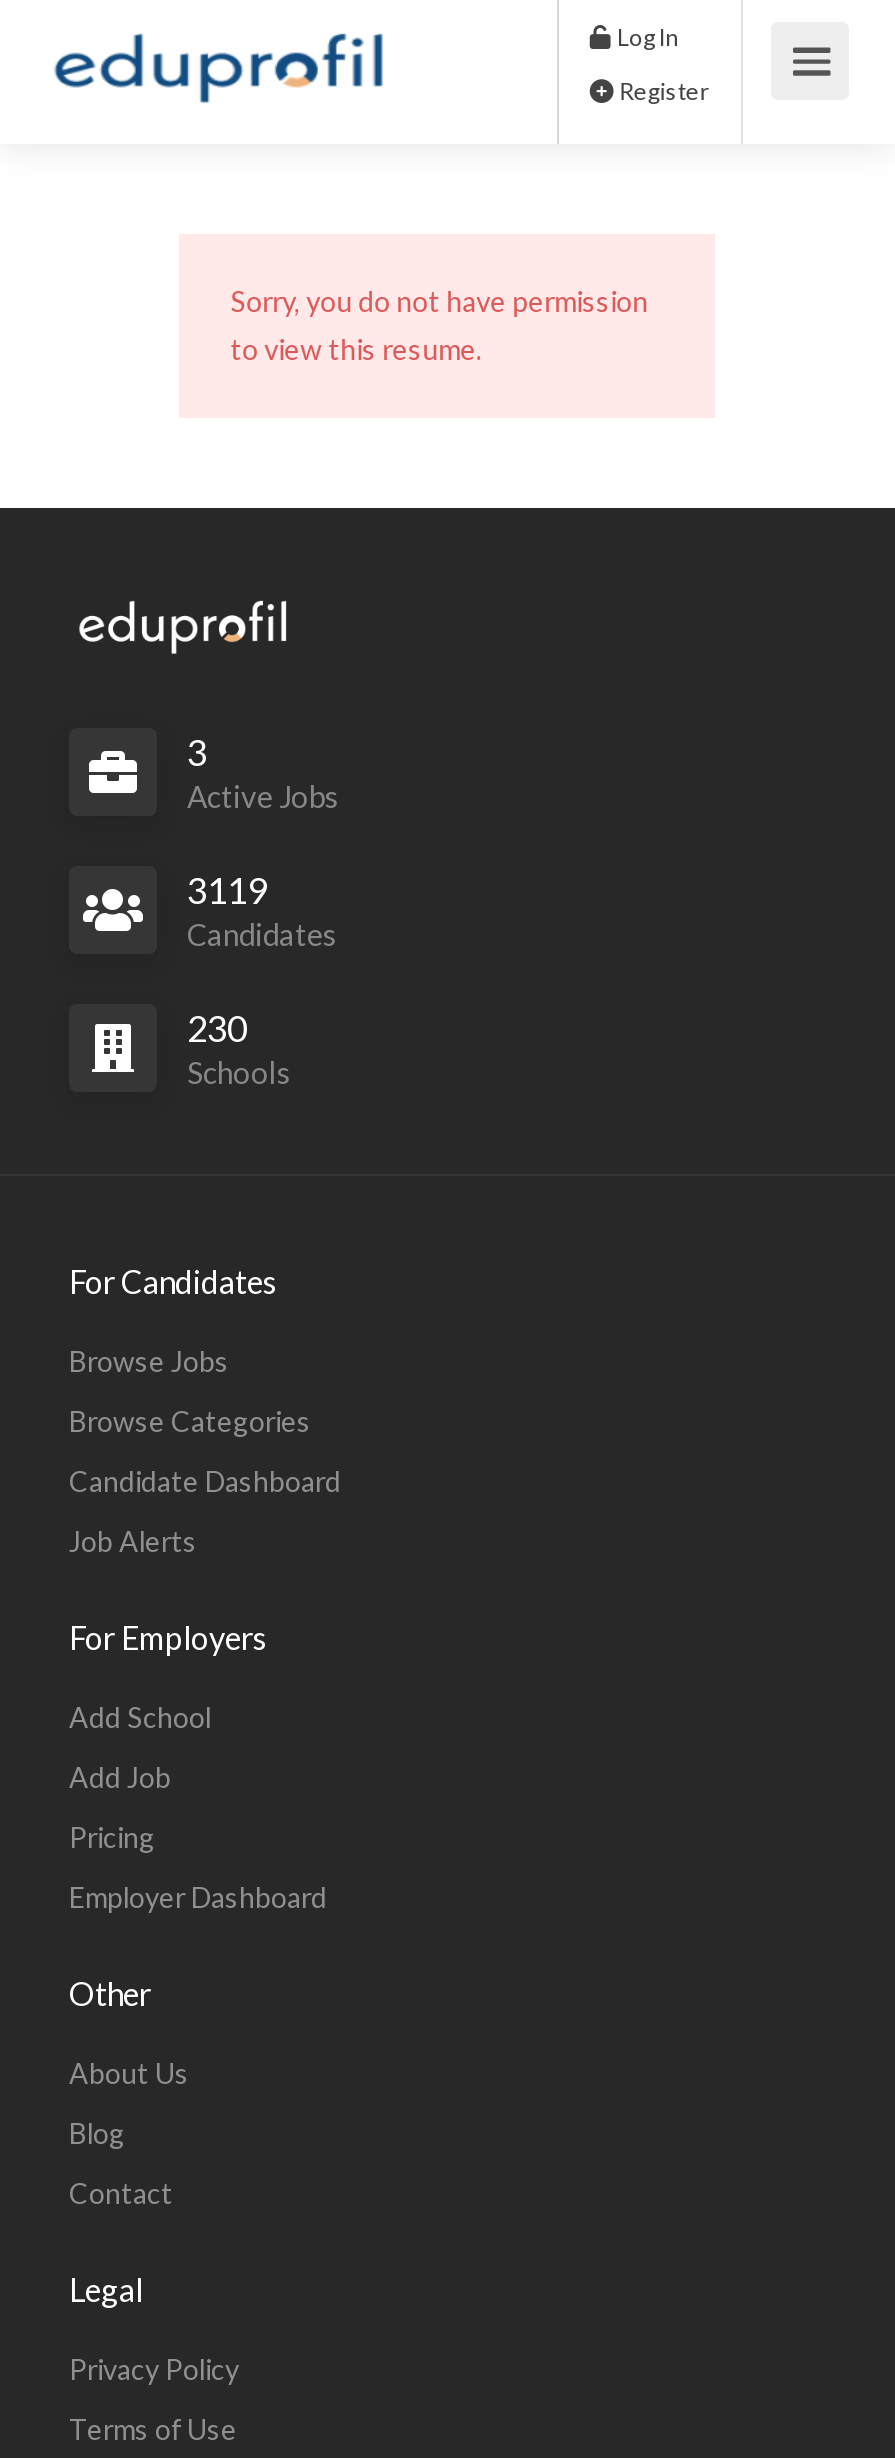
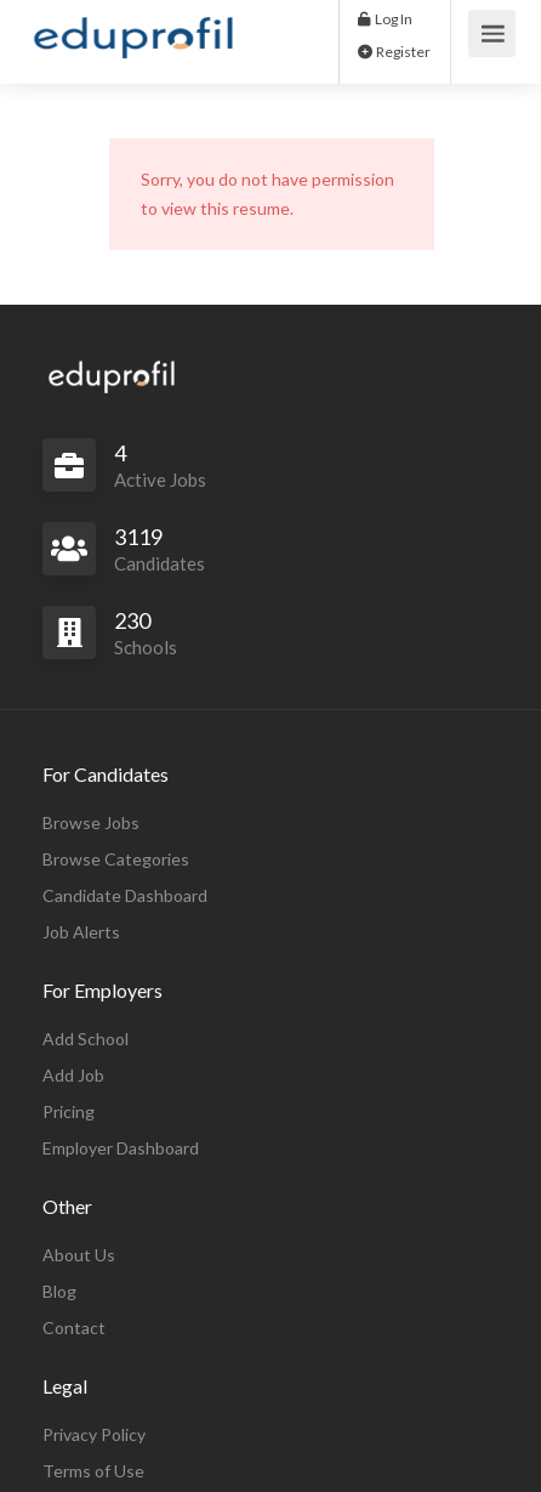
- 3
+ 4
